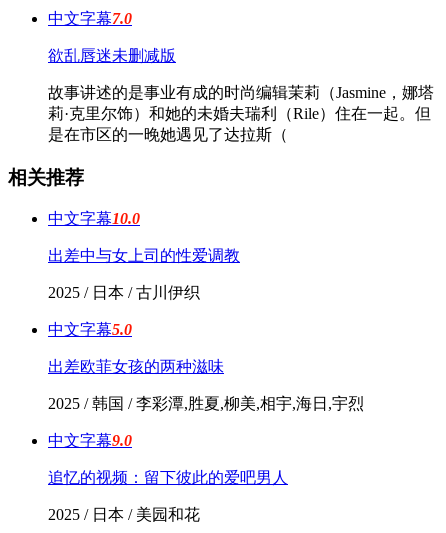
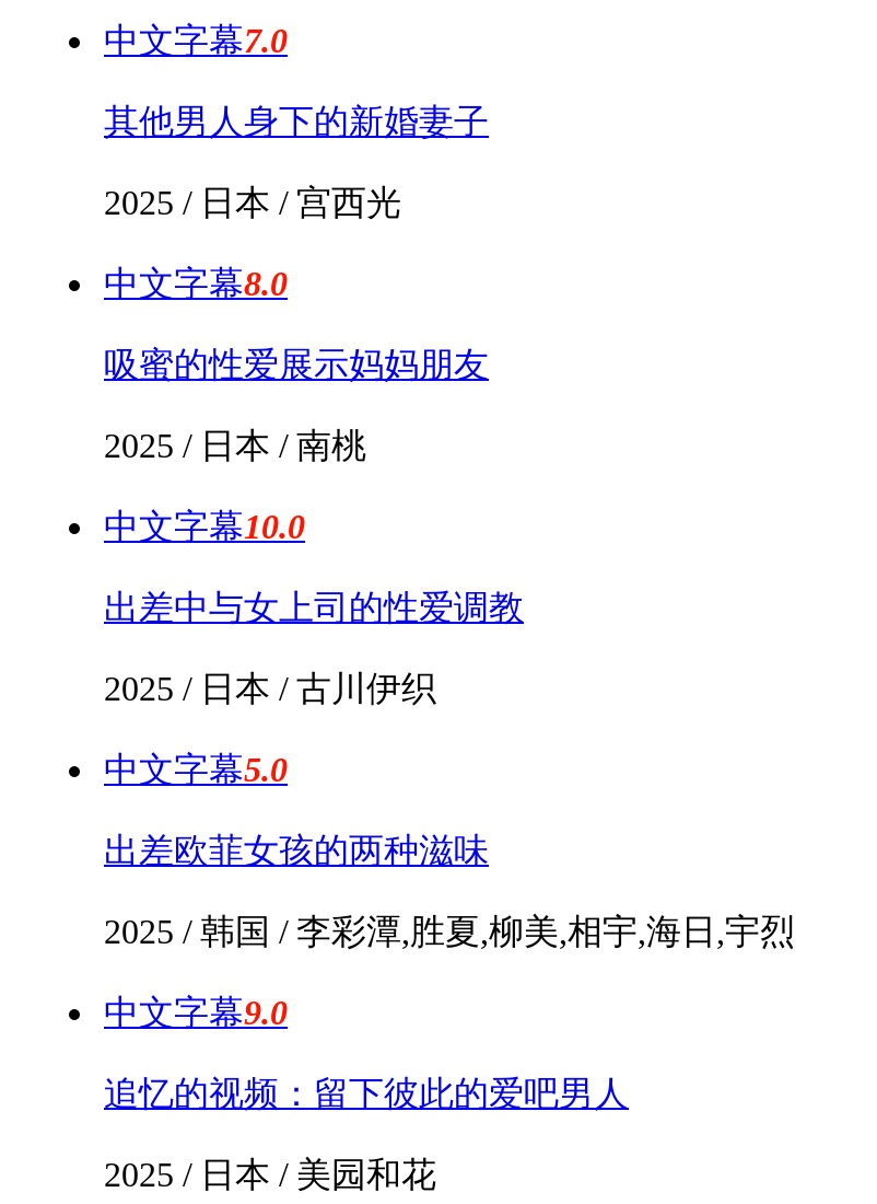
- 欲乱唇迷未删减版
- 故事讲述的是事业有成的时尚编辑茉莉（Jasmine，娜塔
- 莉·克里尔饰）和她的未婚夫瑞利（Rile）住在一起。但
- 是在市区的一晚她遇见了达拉斯（
- 相关推荐
+ 其他男人身下的新婚妻子
+ 2025 / 日本 / 宫西光
+ 中文字幕8.0
+ 吸蜜的性爱展示妈妈朋友
+ 2025 / 日本 / 南桃
